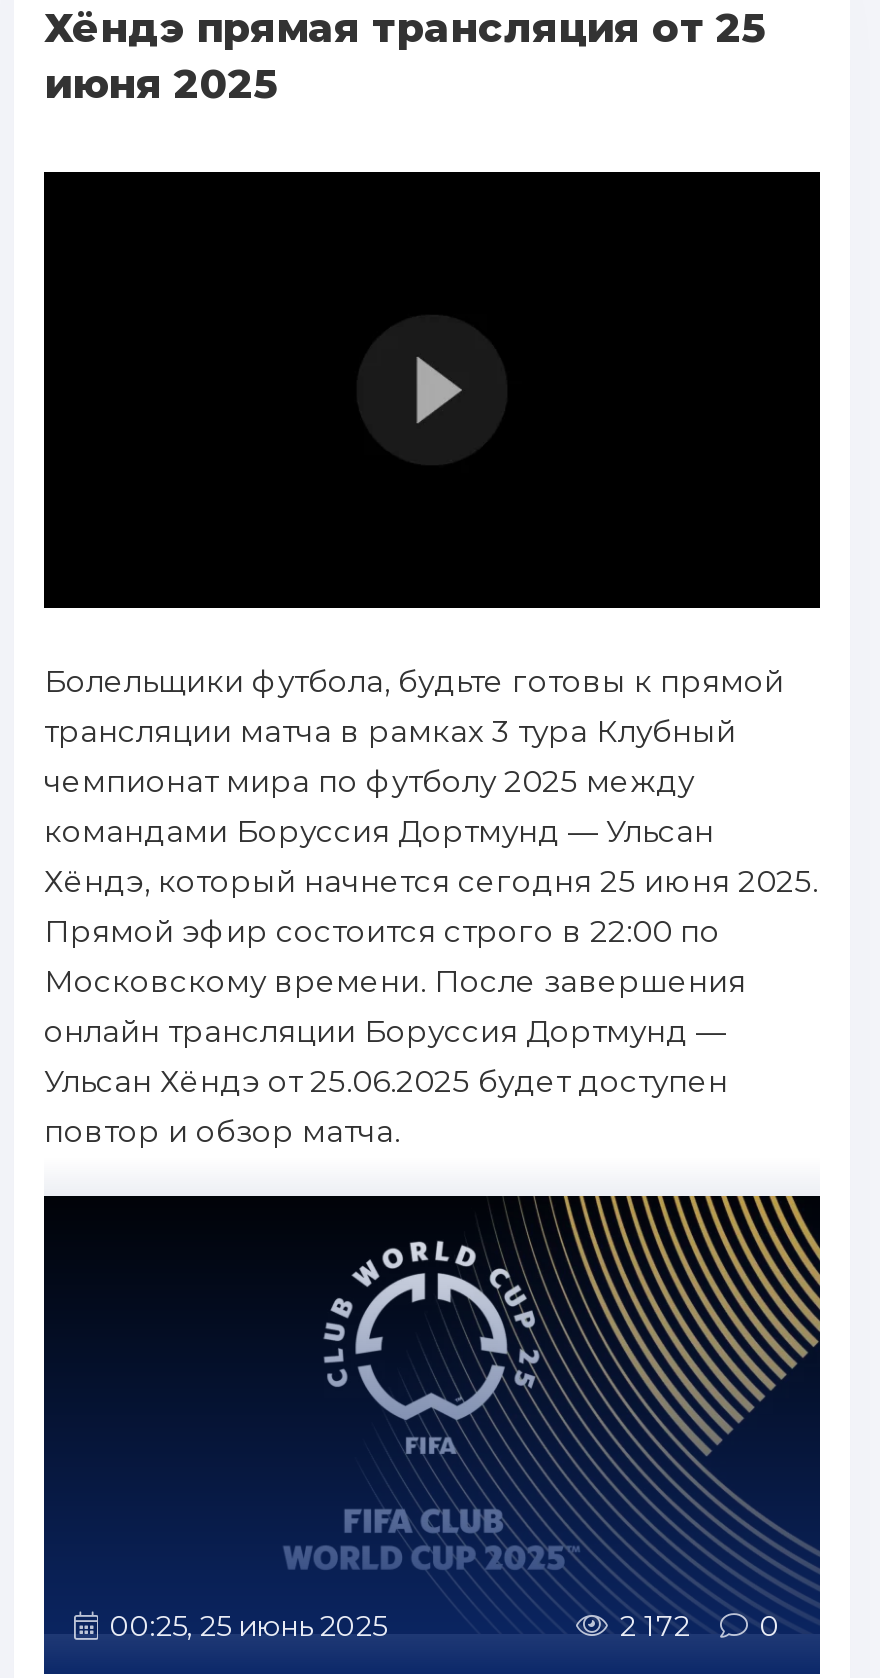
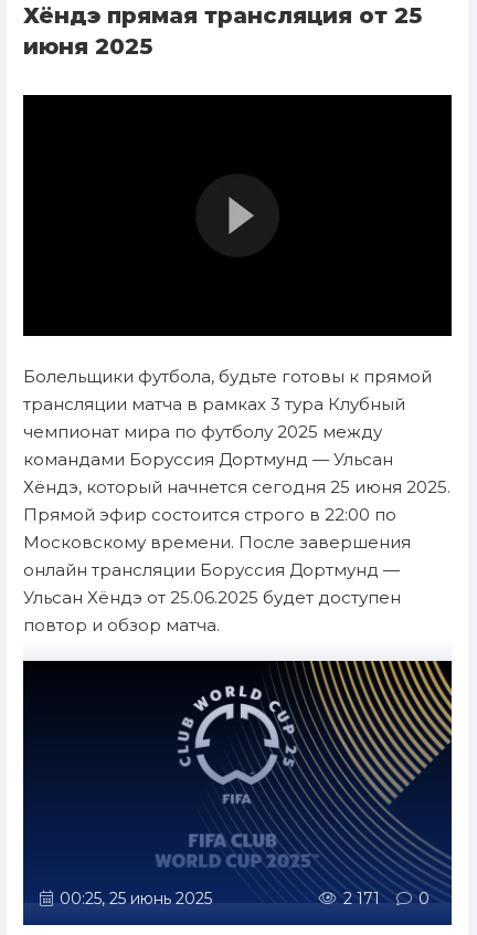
- 2 172
+ 2 171
